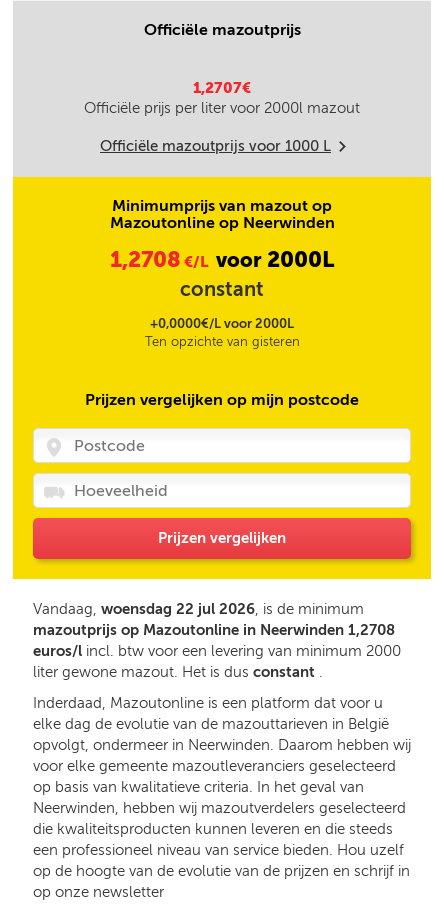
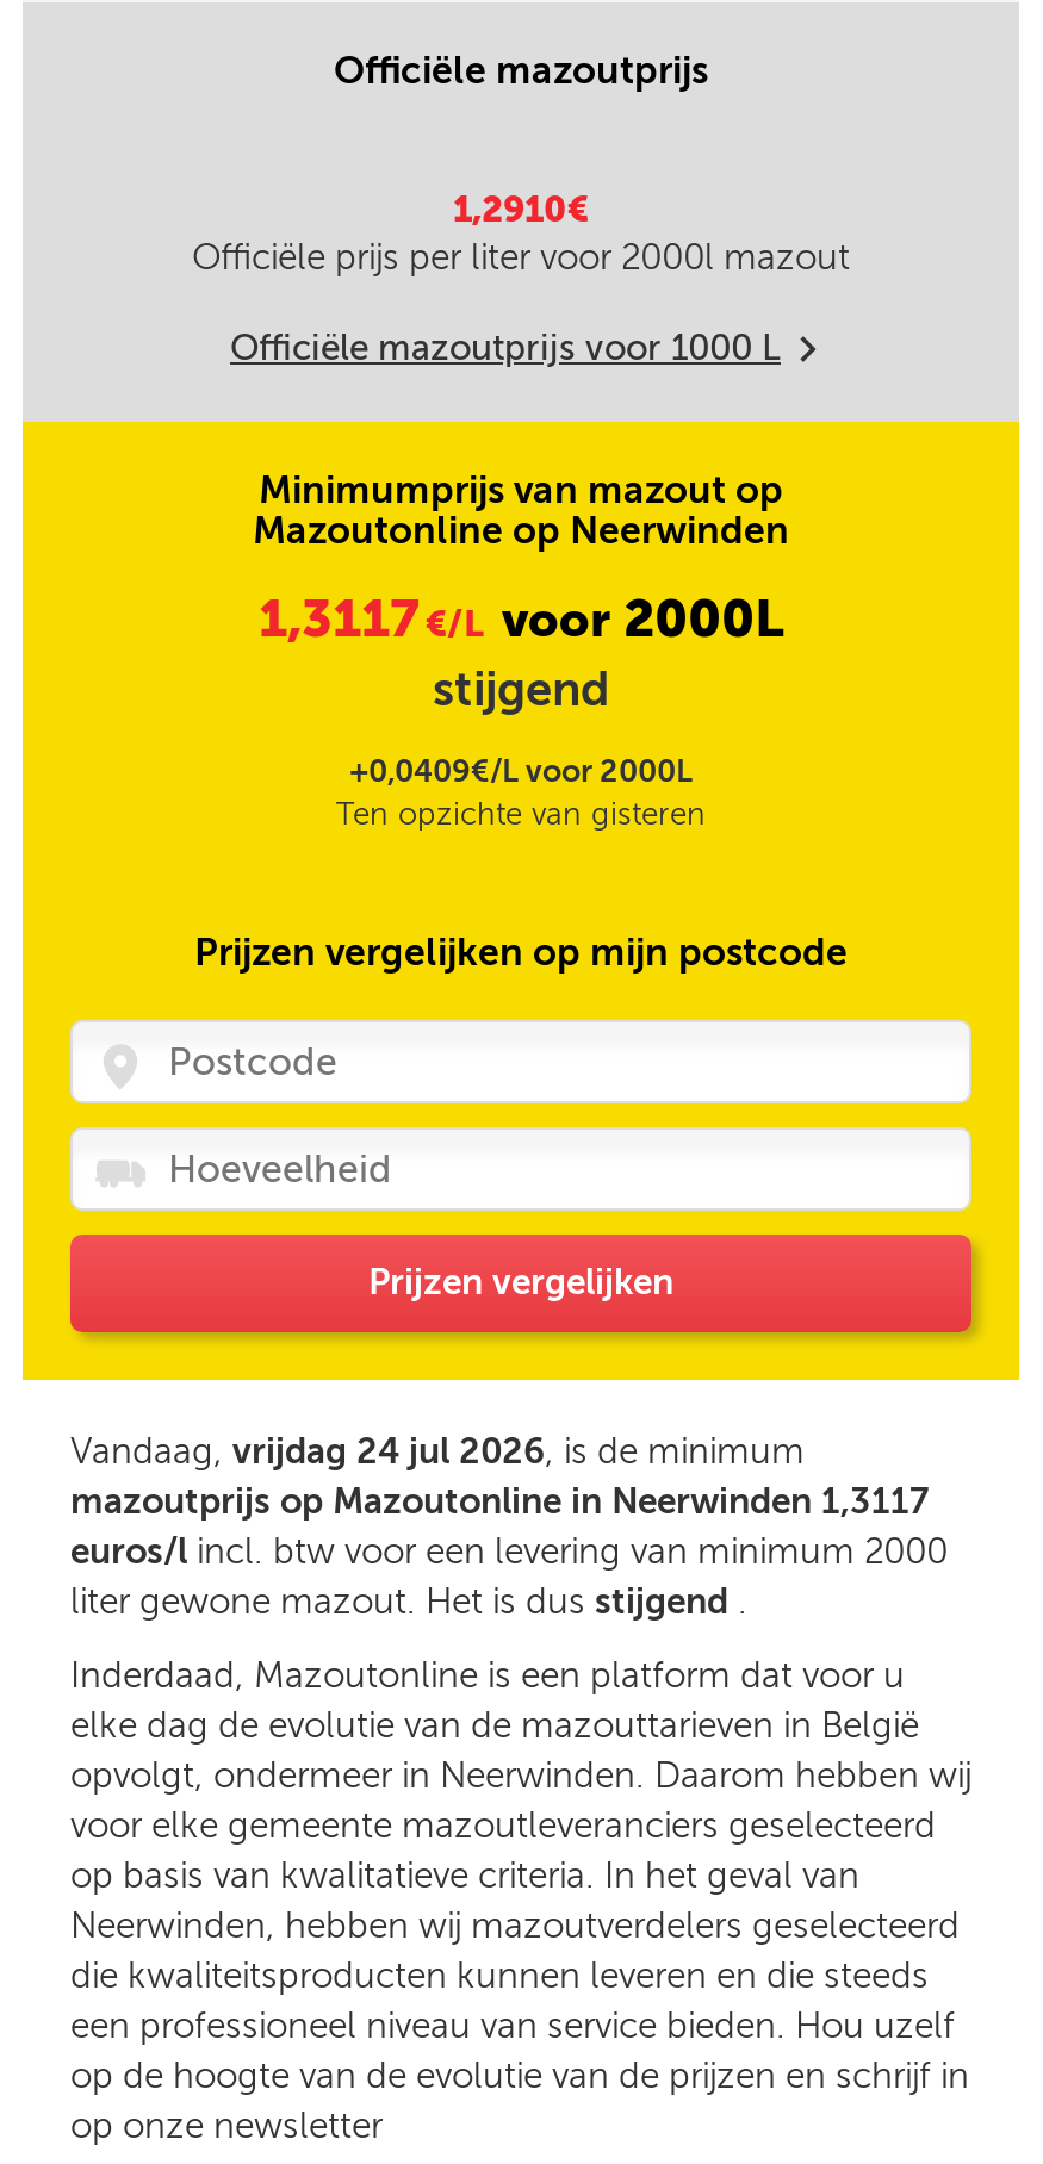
- 1,2707€
+ 1,2910€

- 1,2708€/L voor 2000L
- constant
+ 1,3117€/L voor 2000L
+ stijgend

- +0,0000€/L voor 2000L
+ +0,0409€/L voor 2000L

- Vandaag, woensdag 22 jul 2026, is de minimum
+ Vandaag, vrijdag 24 jul 2026, is de minimum

- mazoutprijs op Mazoutonline in Neerwinden 1,2708
+ mazoutprijs op Mazoutonline in Neerwinden 1,3117

- liter gewone mazout. Het is dus constant.
+ liter gewone mazout. Het is dus stijgend.
